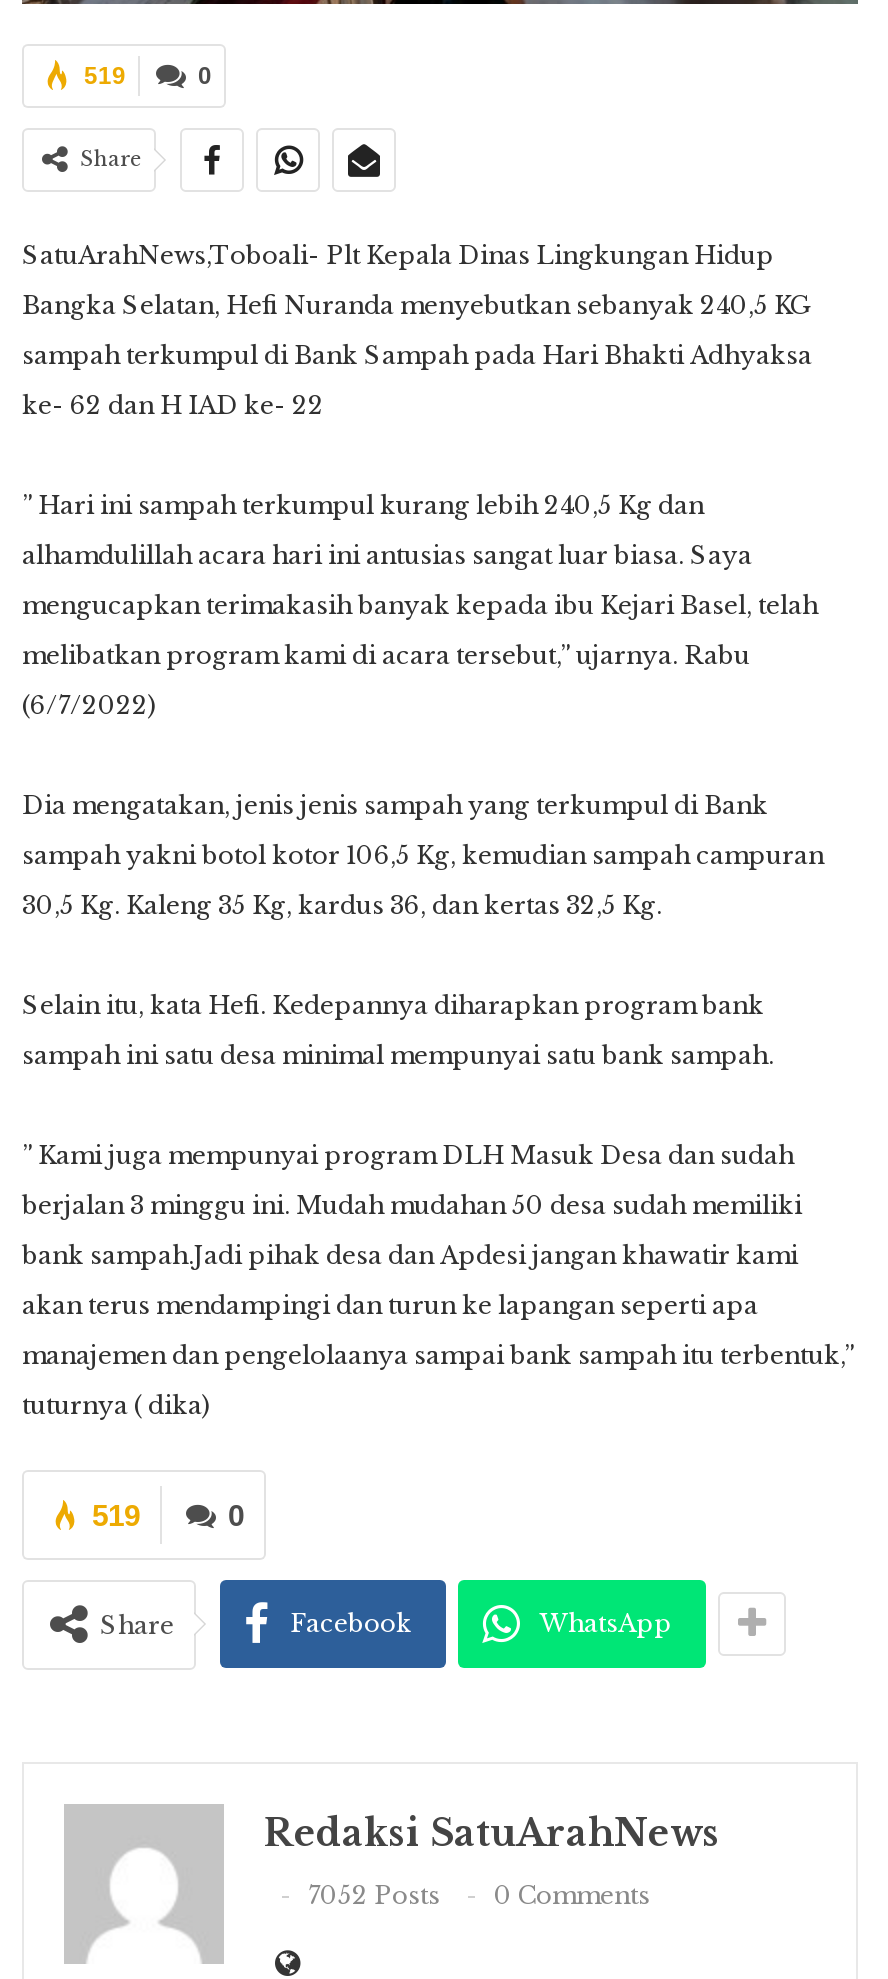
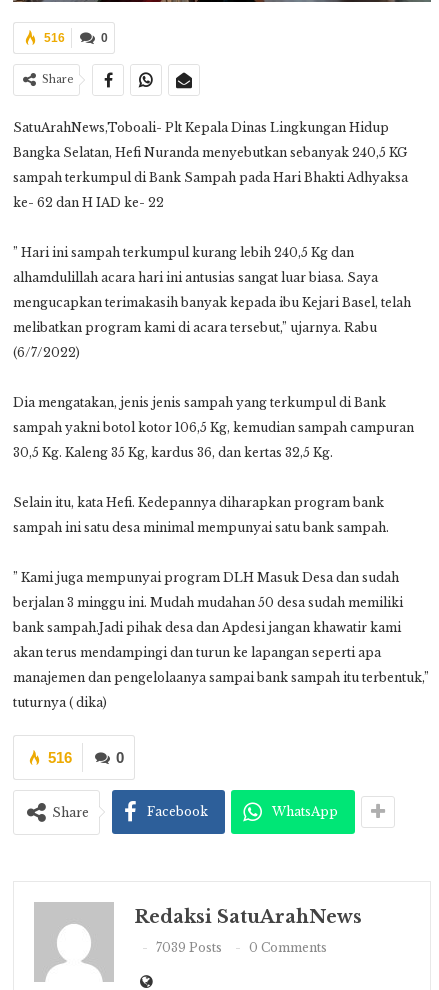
- 519
+ 516

- 519
+ 516

- 7052 Posts 0 Comments
+ 7039 Posts 0 Comments
